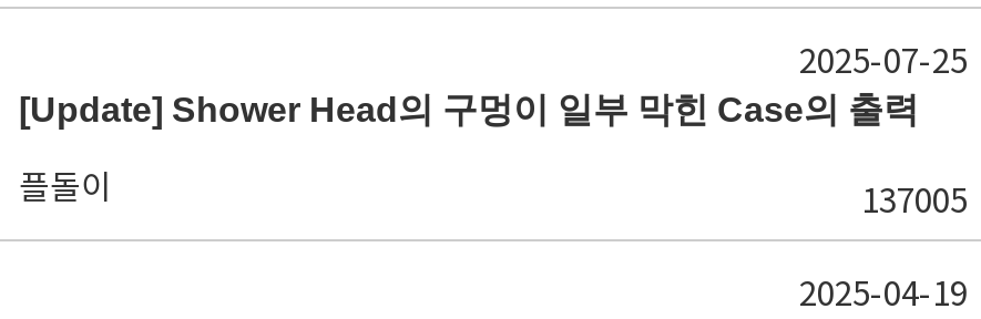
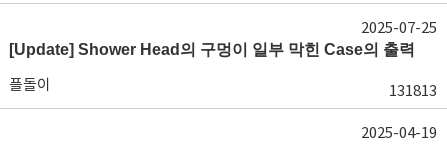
- 137005
+ 131813
